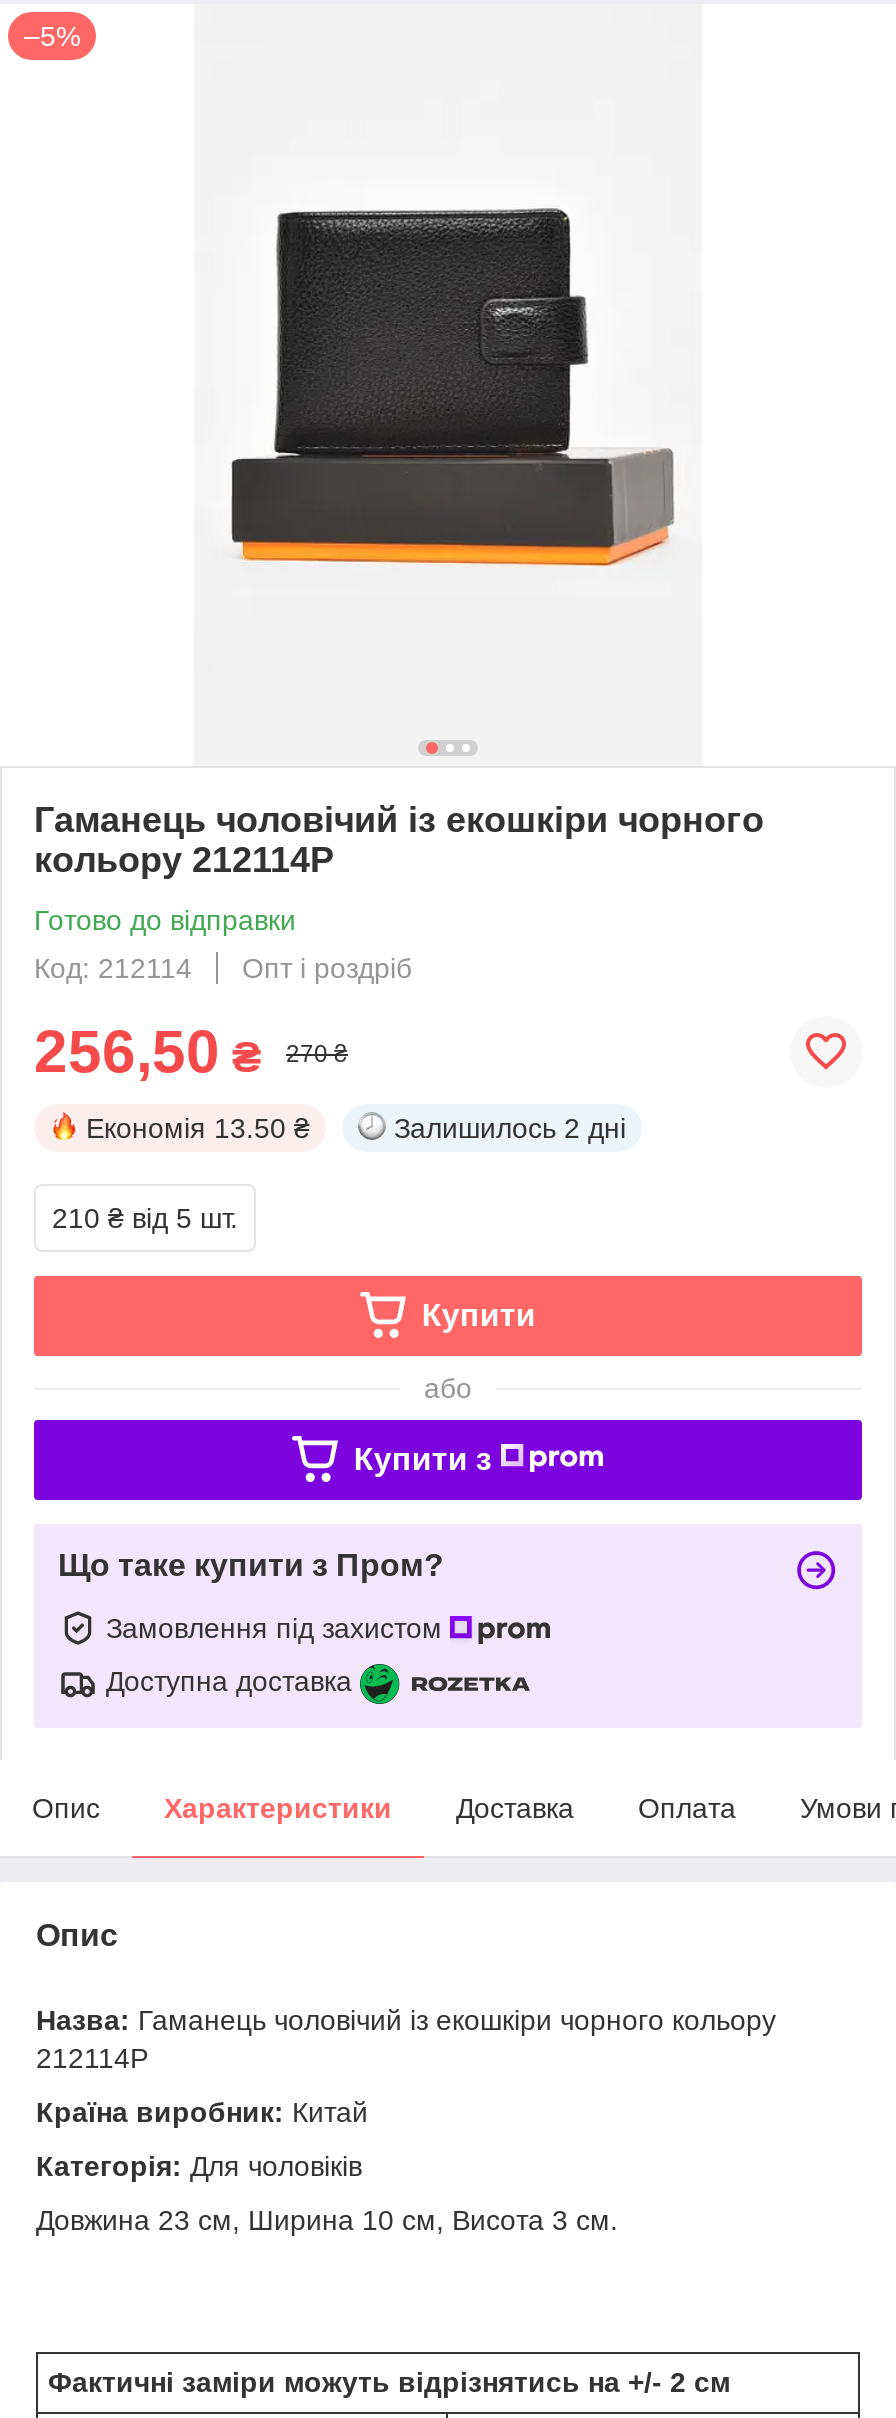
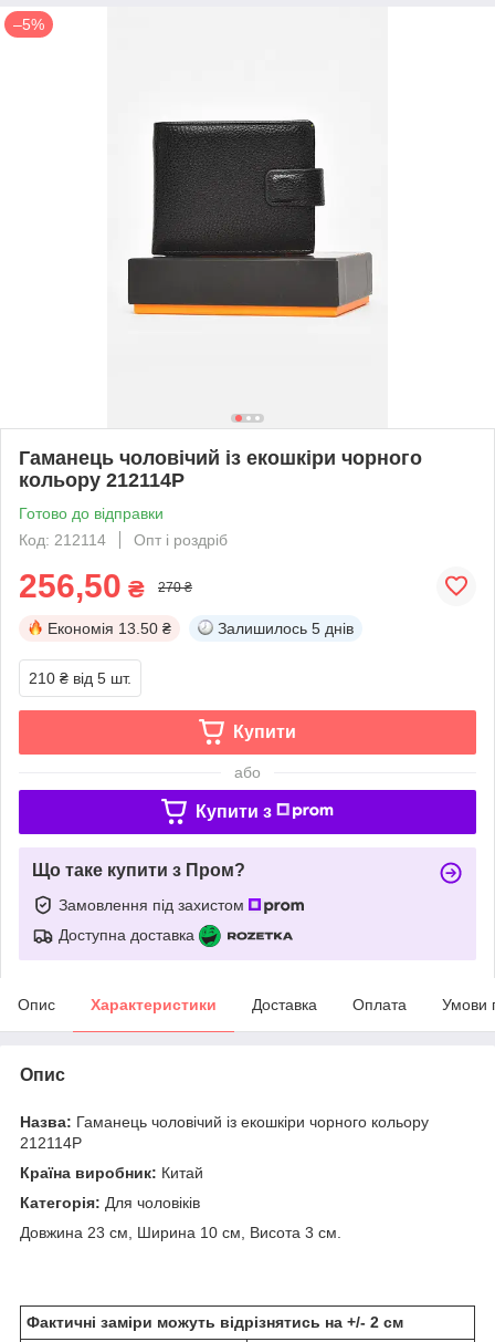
- Залишилось 2 дні
+ Залишилось 5 днів
